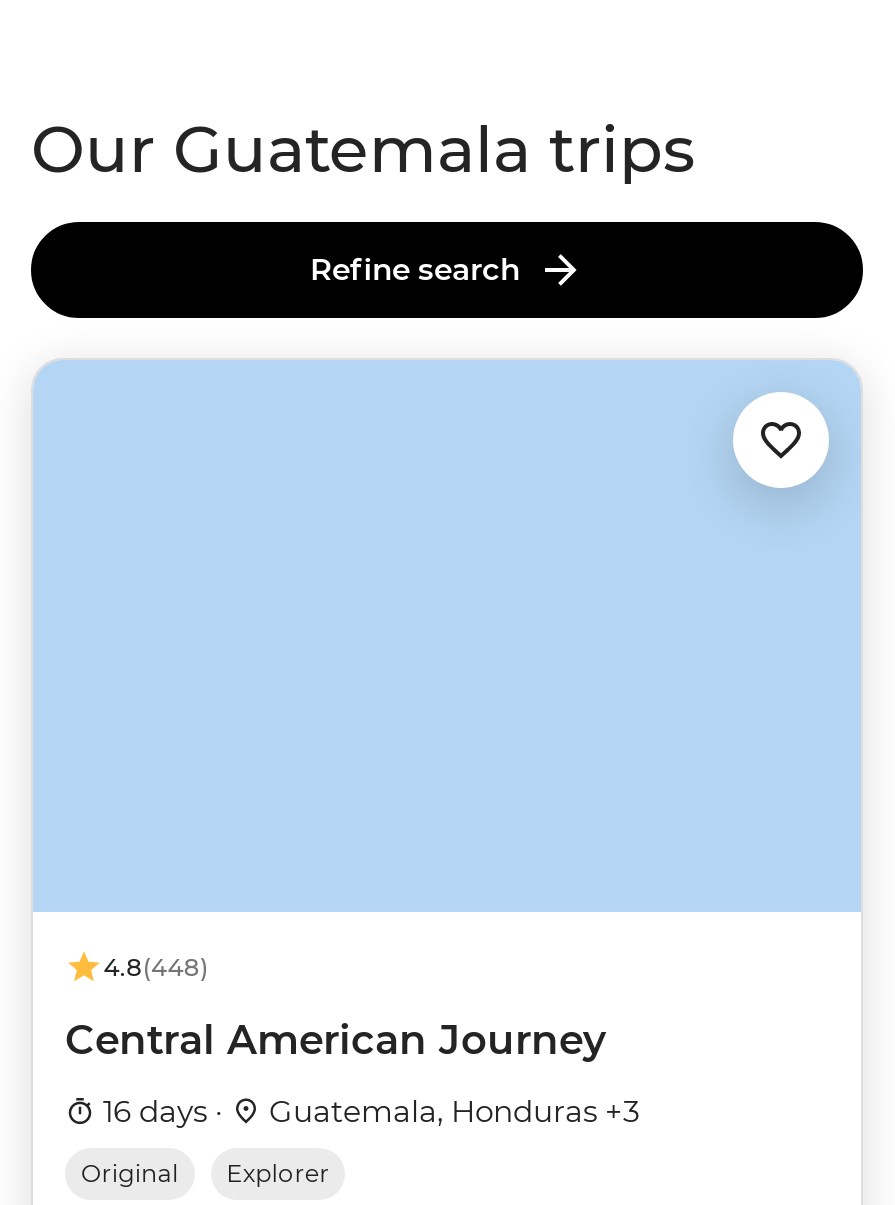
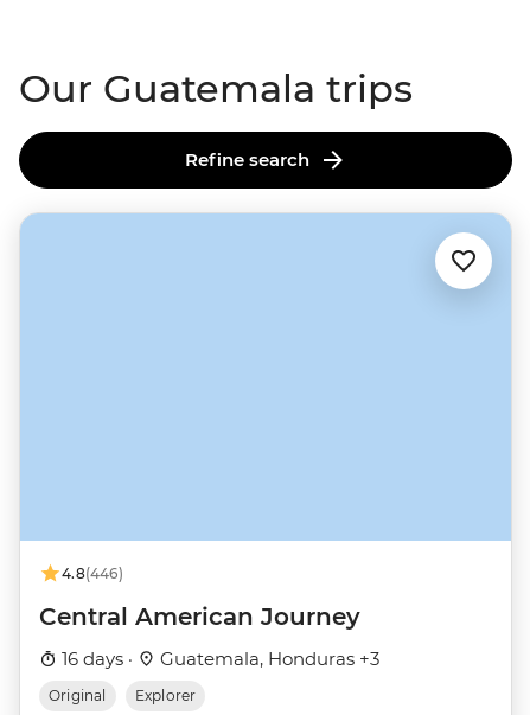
- 4.8(448)
+ 4.8(446)
